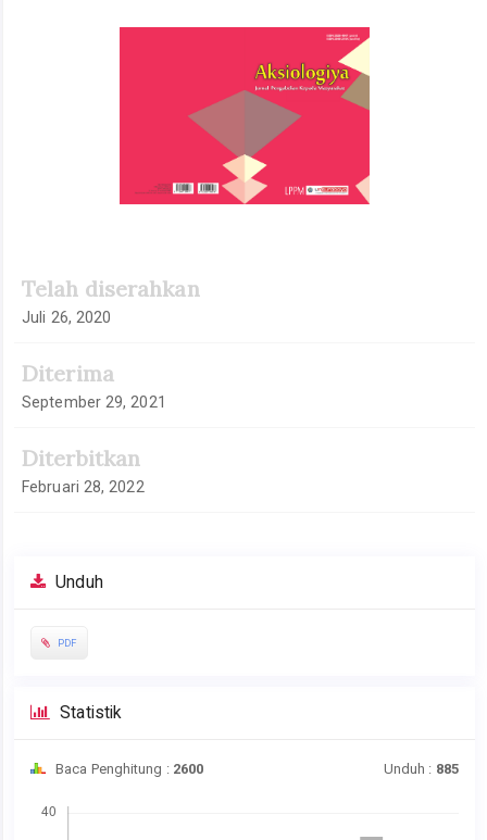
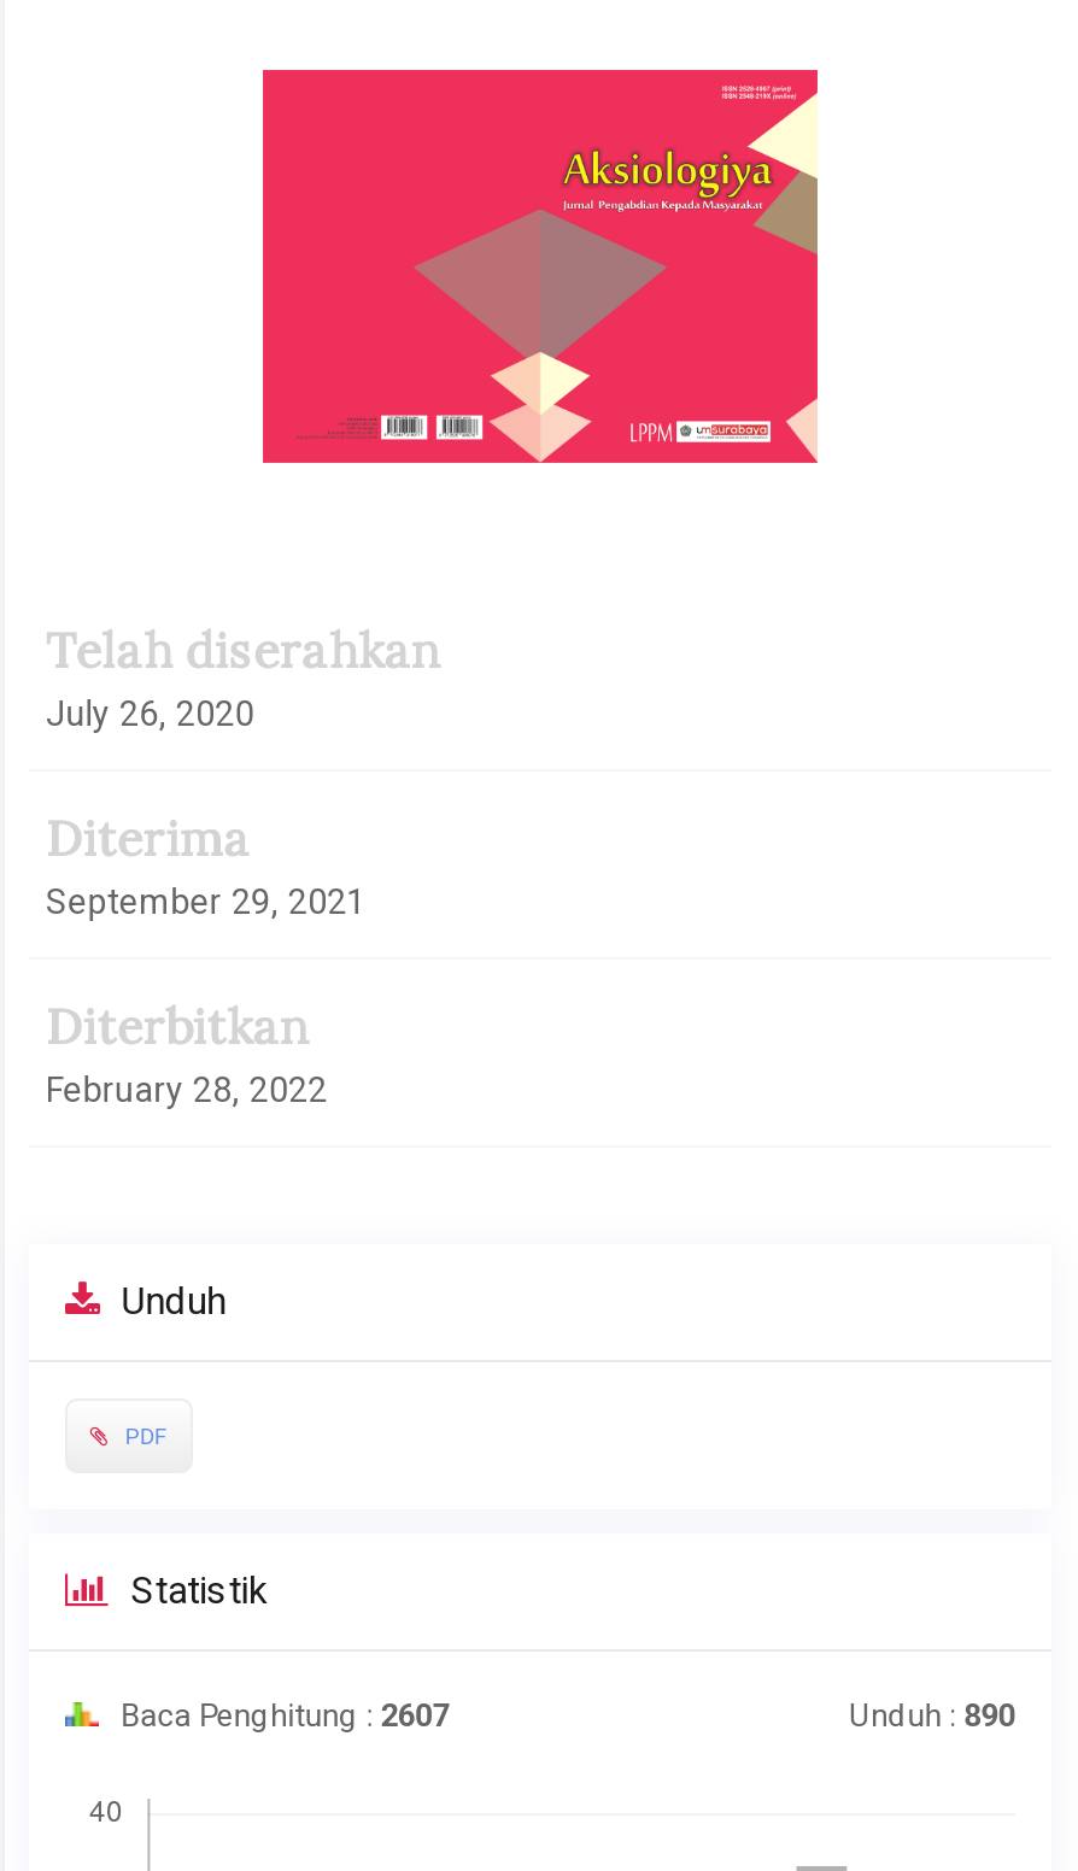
- Juli 26, 2020
+ July 26, 2020

- Februari 28, 2022
+ February 28, 2022

- Baca Penghitung : 2600
+ Baca Penghitung : 2607

- Unduh : 885
+ Unduh : 890
